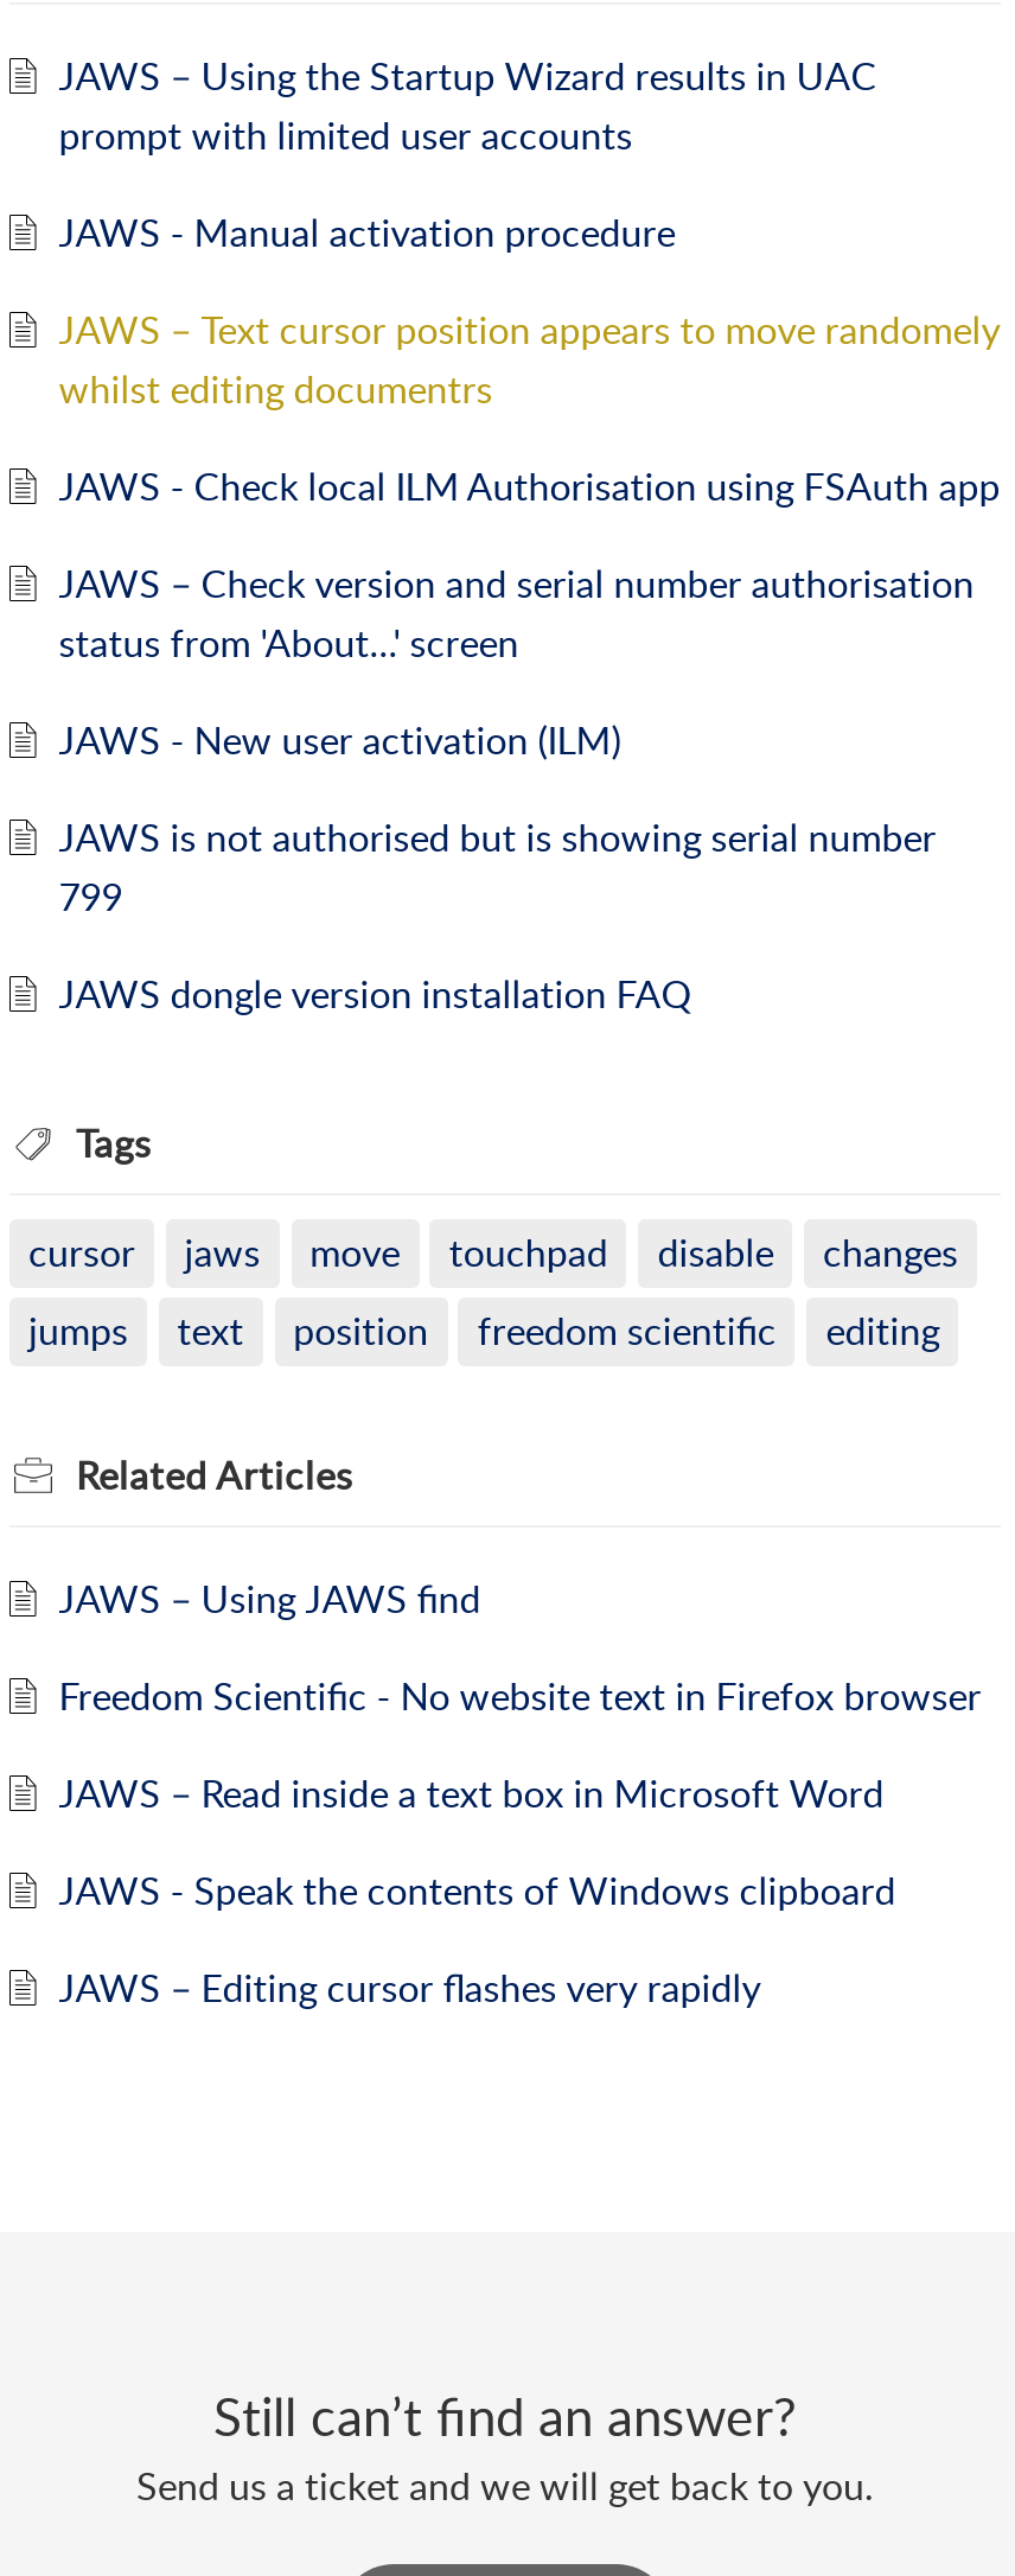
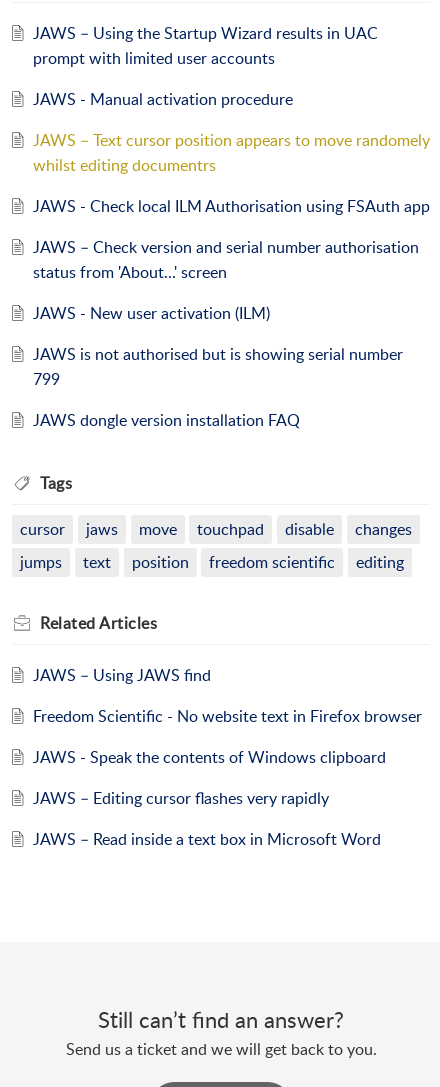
moved down: JAWS – Read inside a text box in Microsoft Word

moved up: JAWS - Speak the contents of Windows clipboard | JAWS – Editing cursor flashes very rapidly
